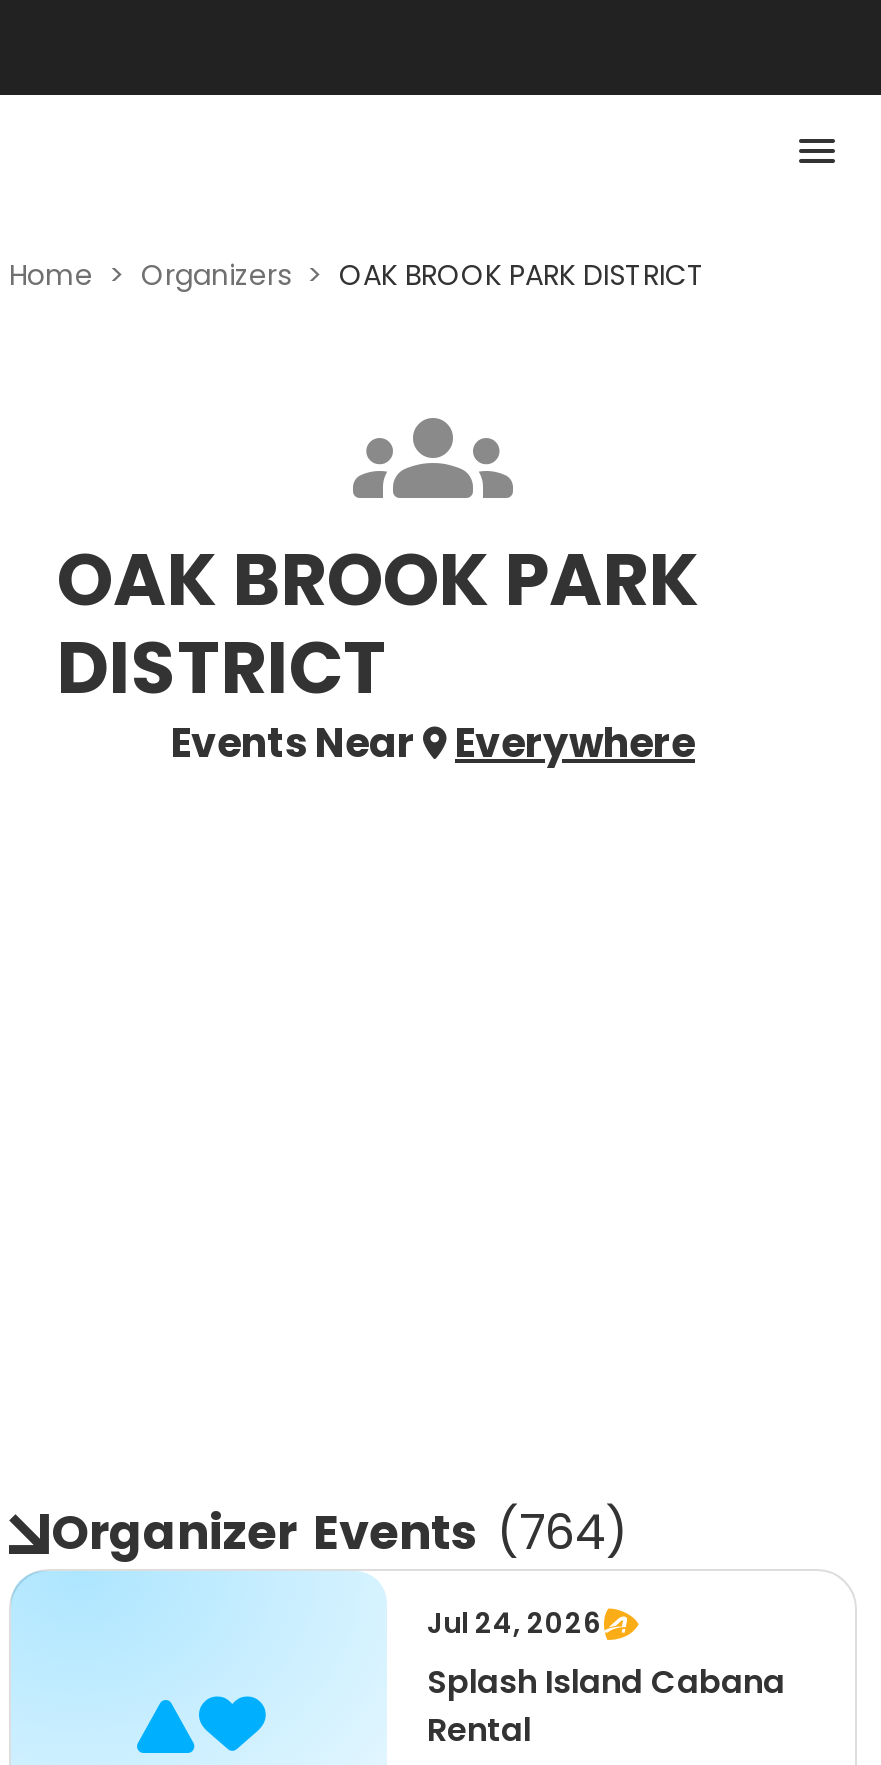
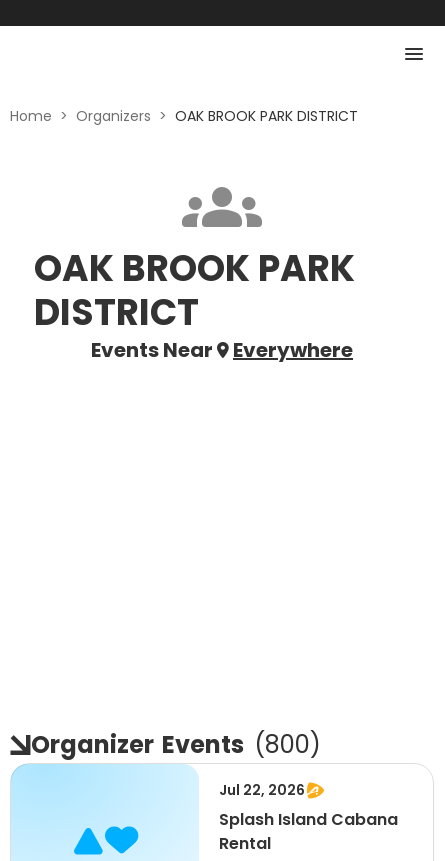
- Organizer Events (764)
+ Organizer Events (800)

- Jul 24, 2026
+ Jul 22, 2026
